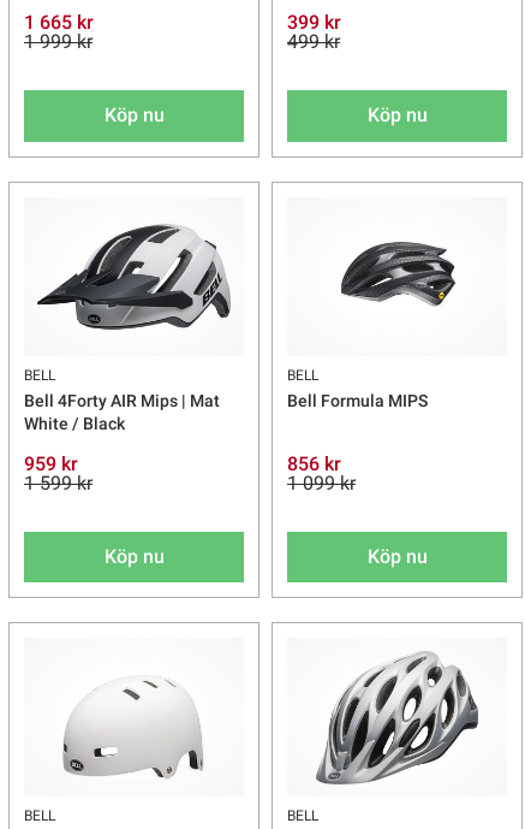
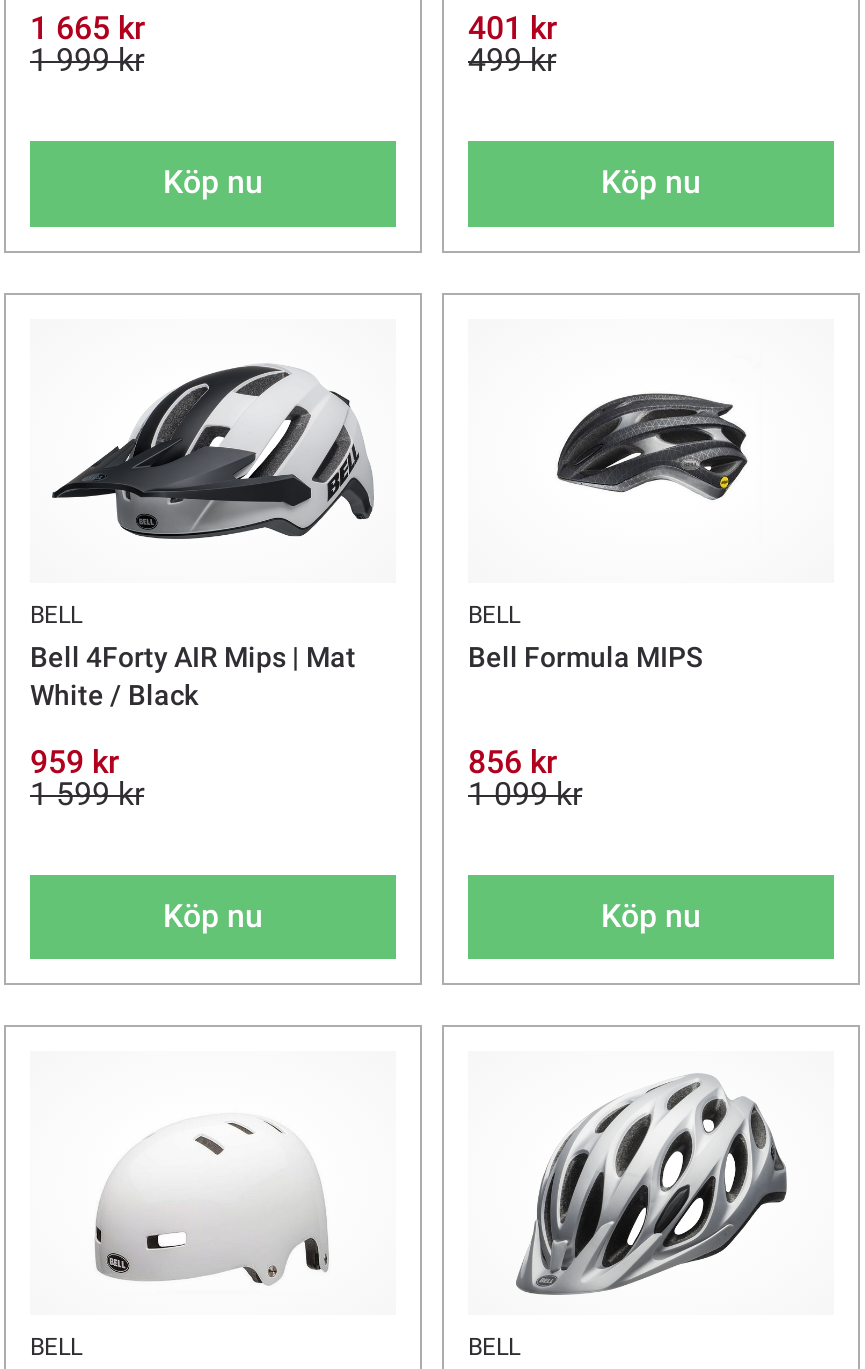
- 399 kr
+ 401 kr
